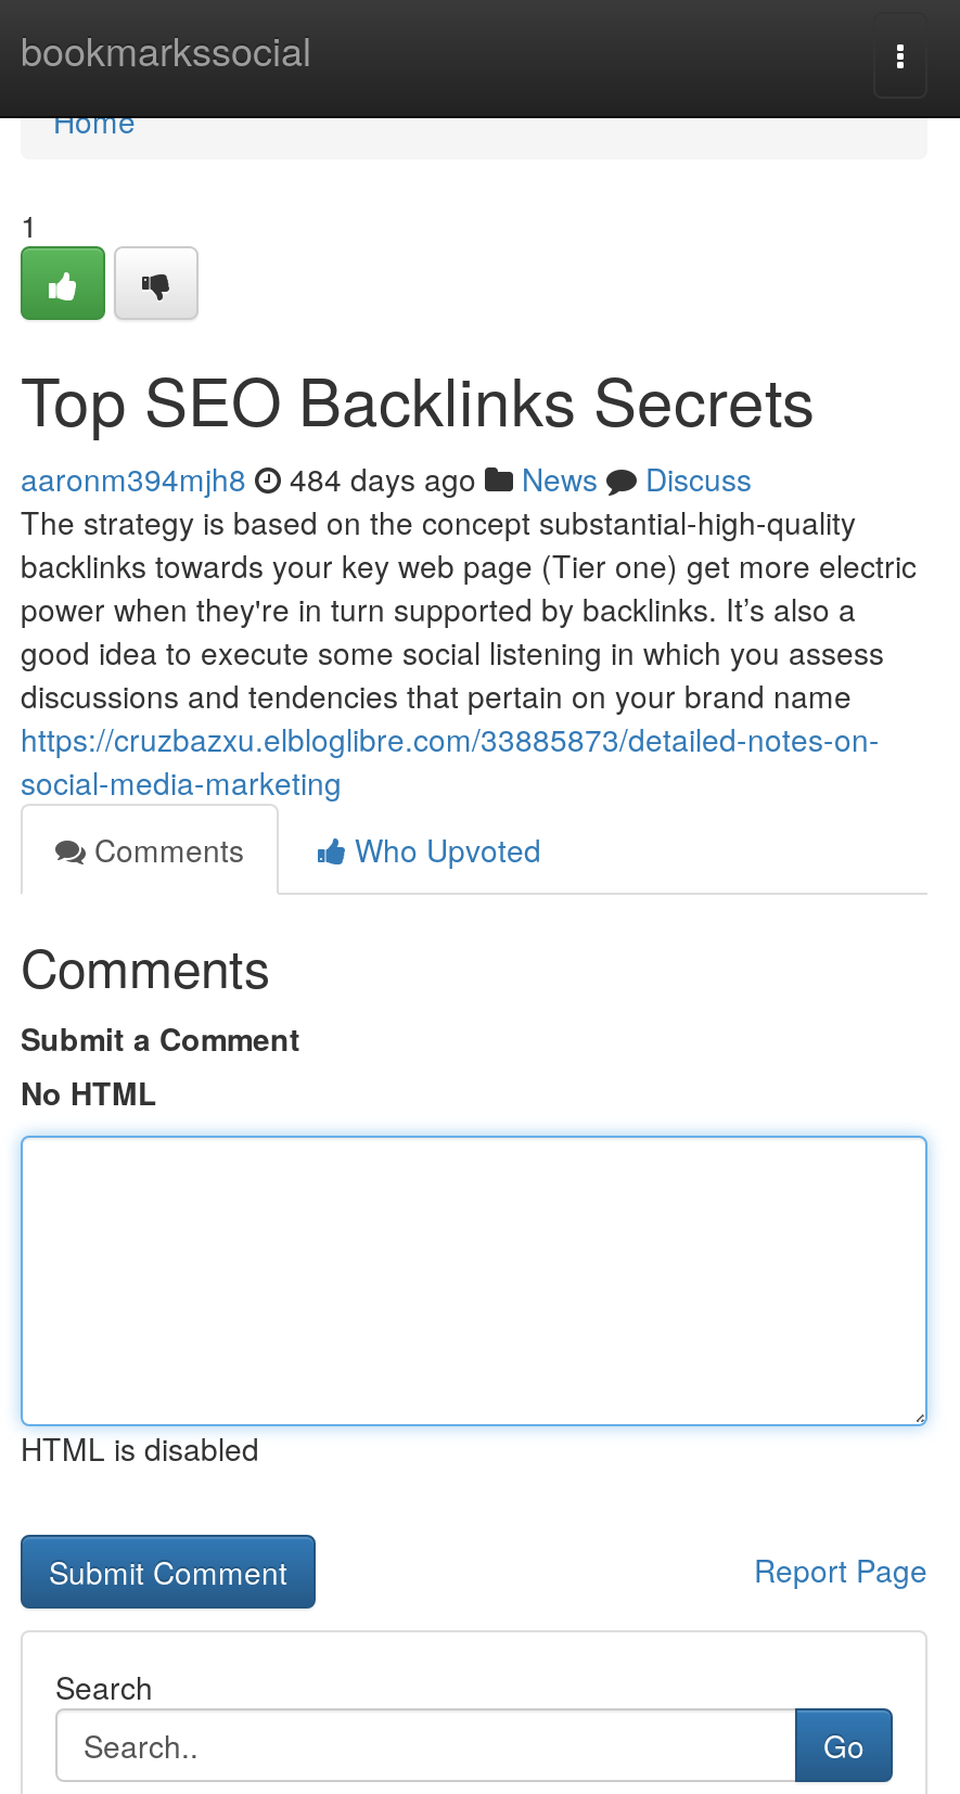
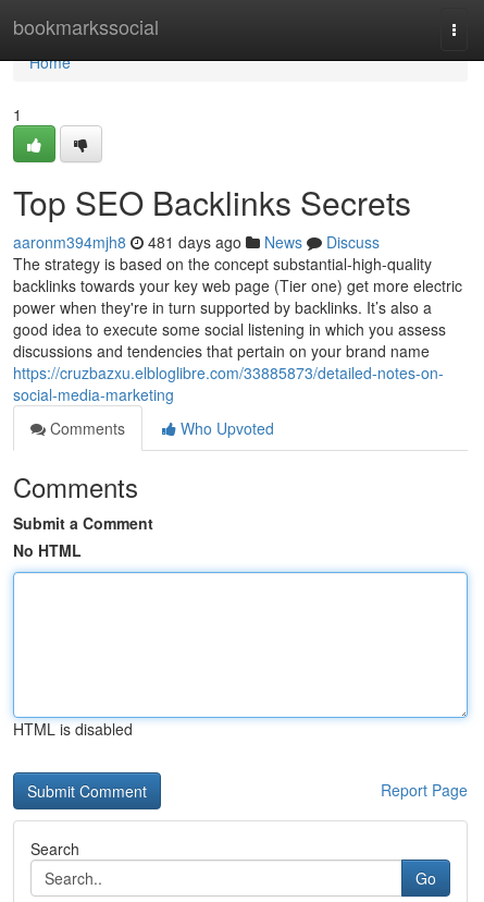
- aaronm394mjh8 484 days ago News Discuss
+ aaronm394mjh8 481 days ago News Discuss
